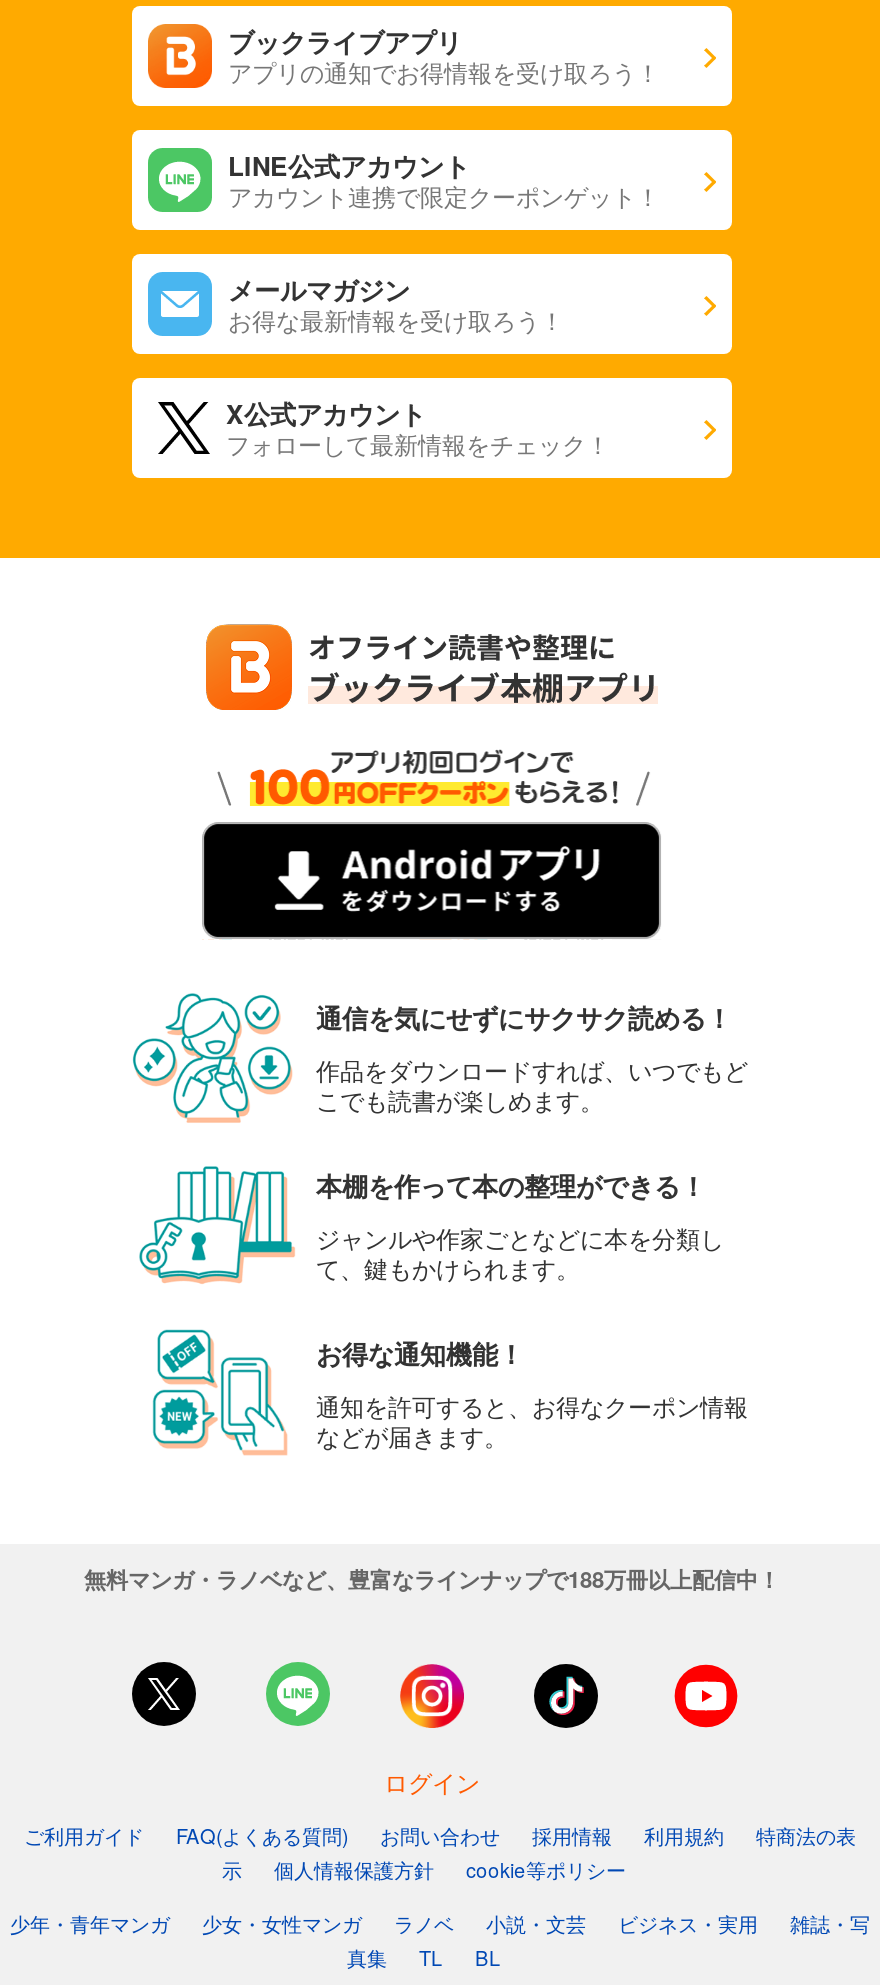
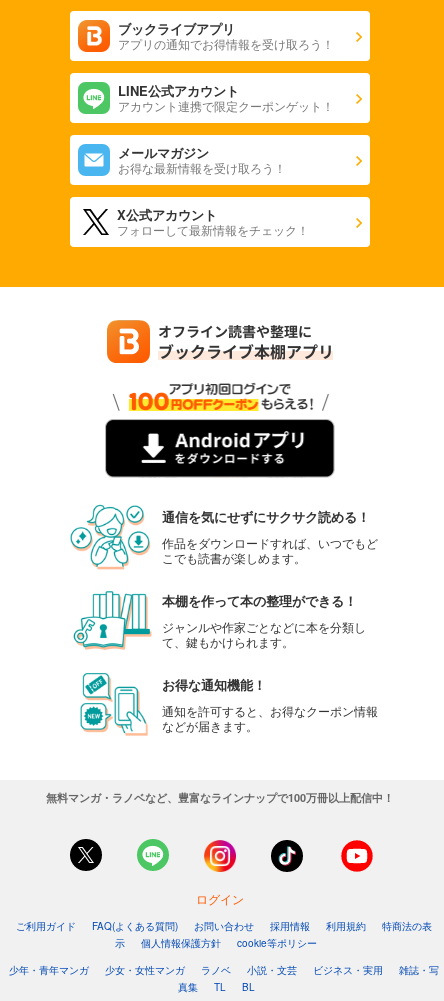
- 無料マンガ・ラノベなど、豊富なラインナップで188万冊以上配信中！
+ 無料マンガ・ラノベなど、豊富なラインナップで100万冊以上配信中！
